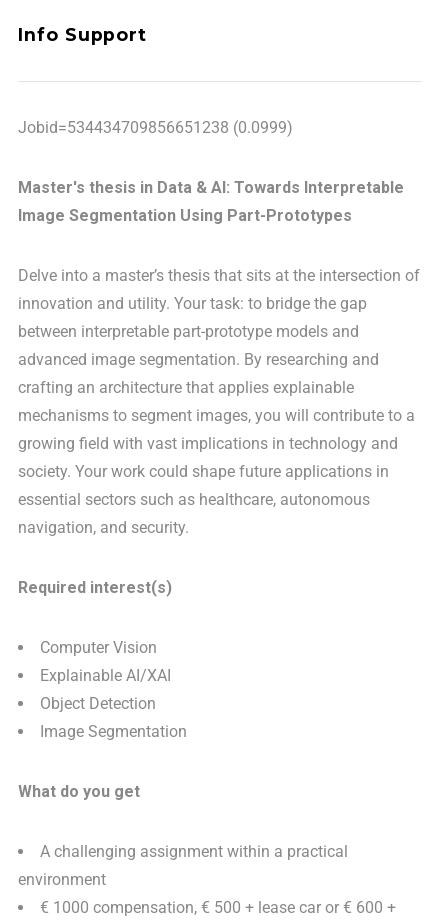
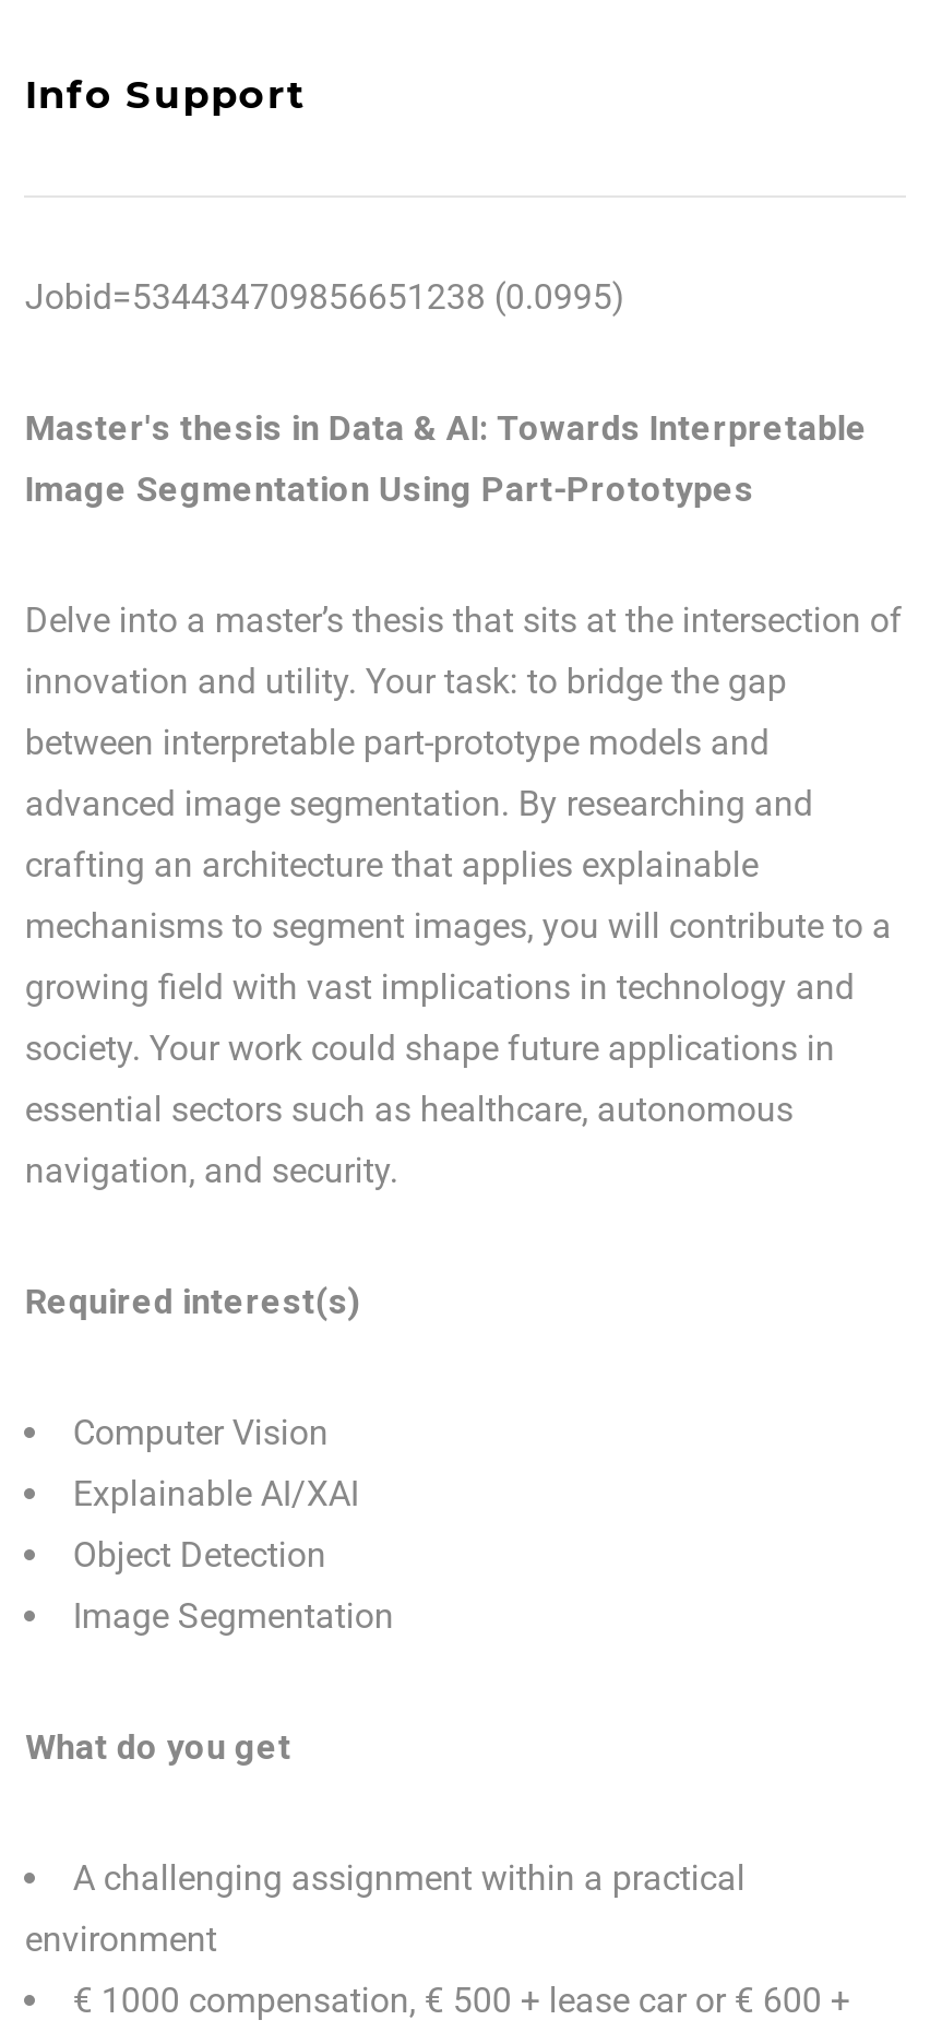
- Jobid=534434709856651238 (0.0999)
+ Jobid=534434709856651238 (0.0995)
